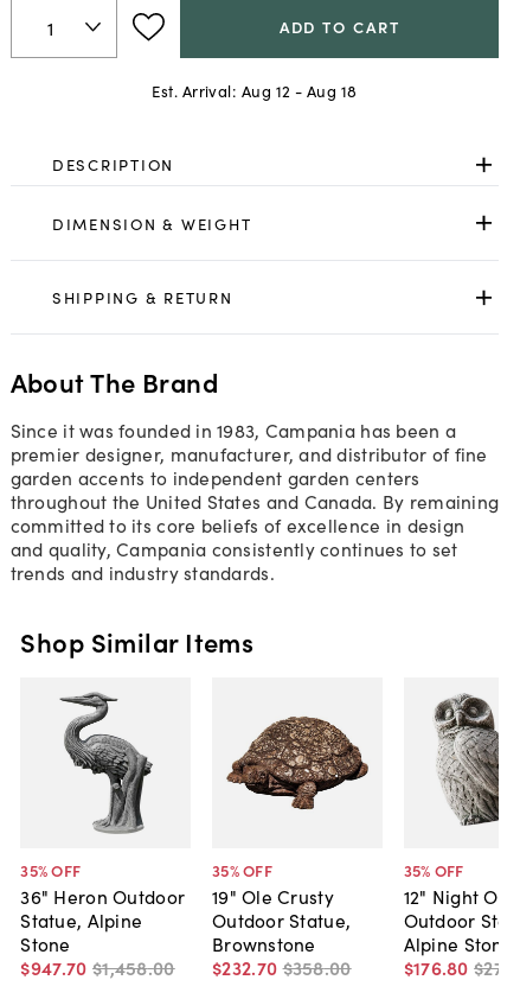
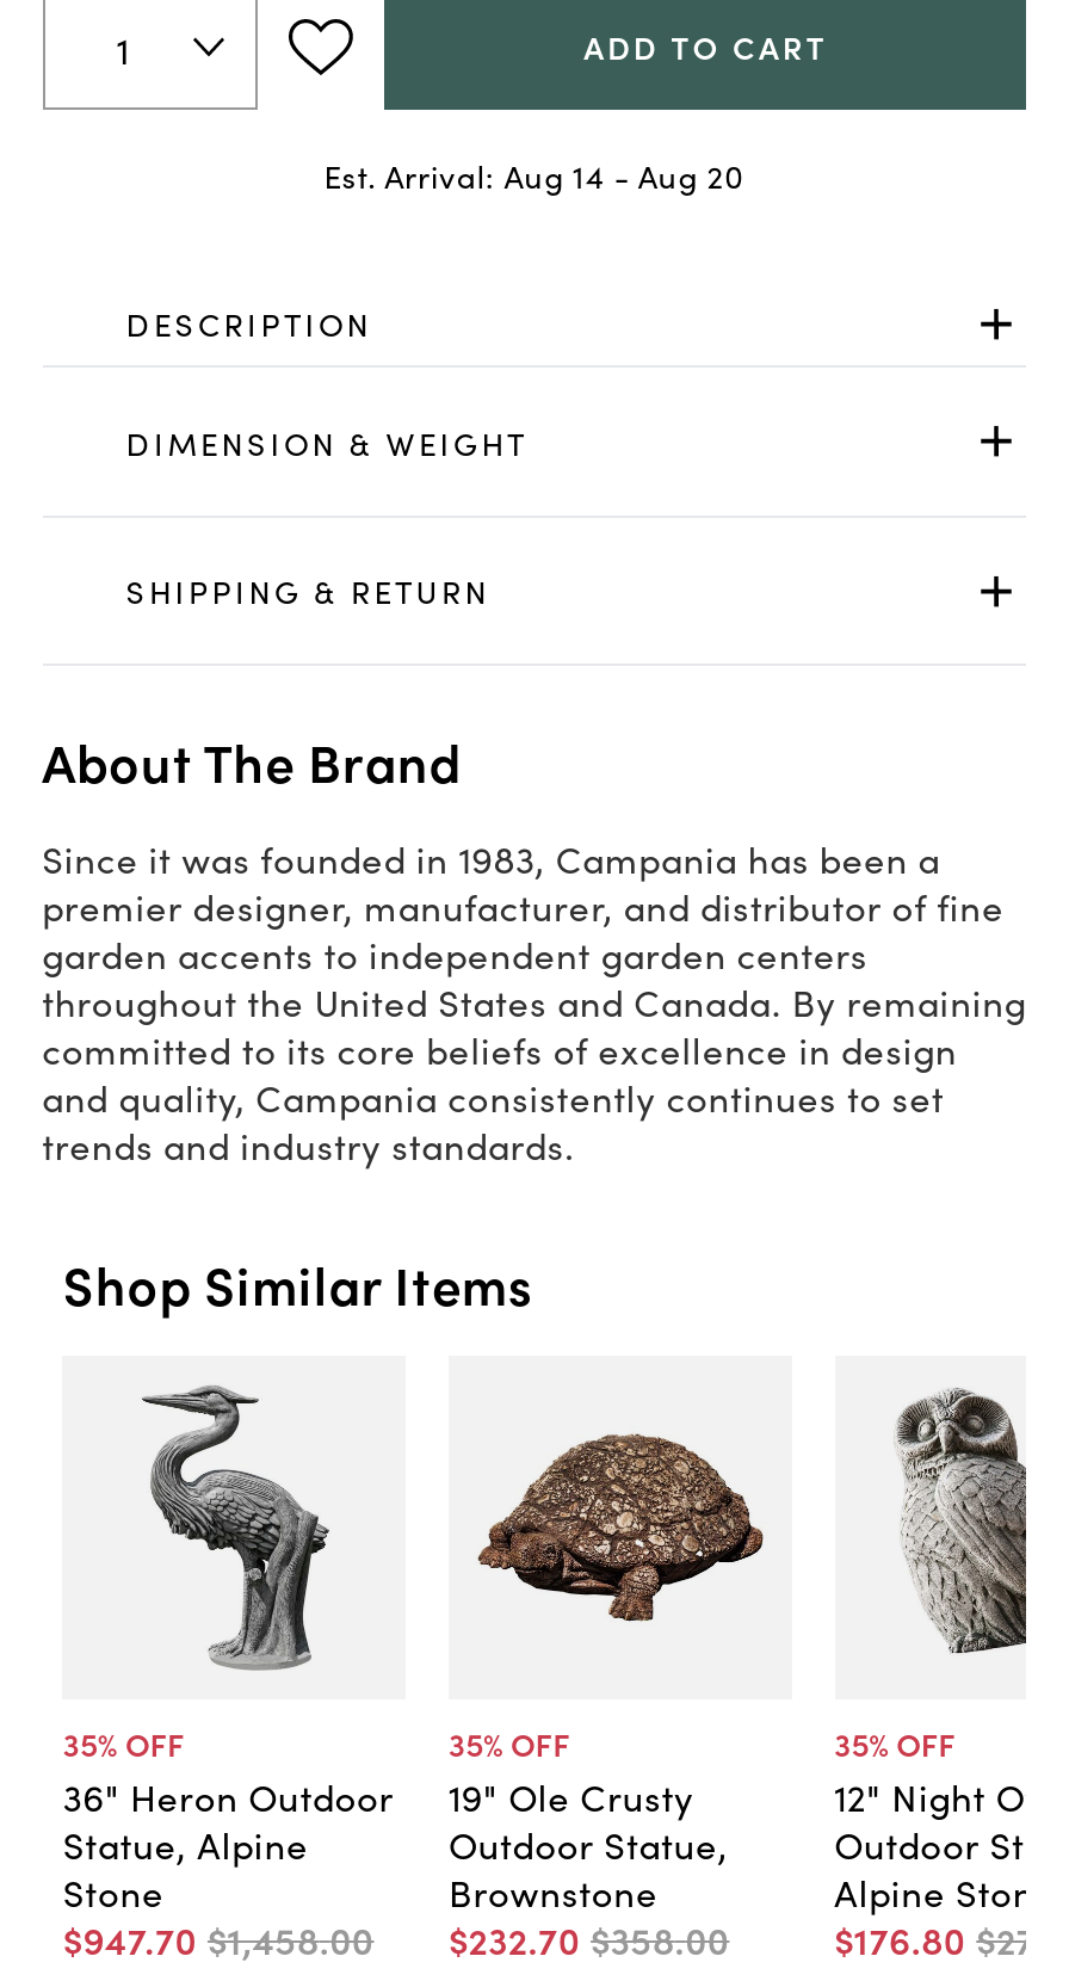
- Est. Arrival: Aug 12 - Aug 18
+ Est. Arrival: Aug 14 - Aug 20
